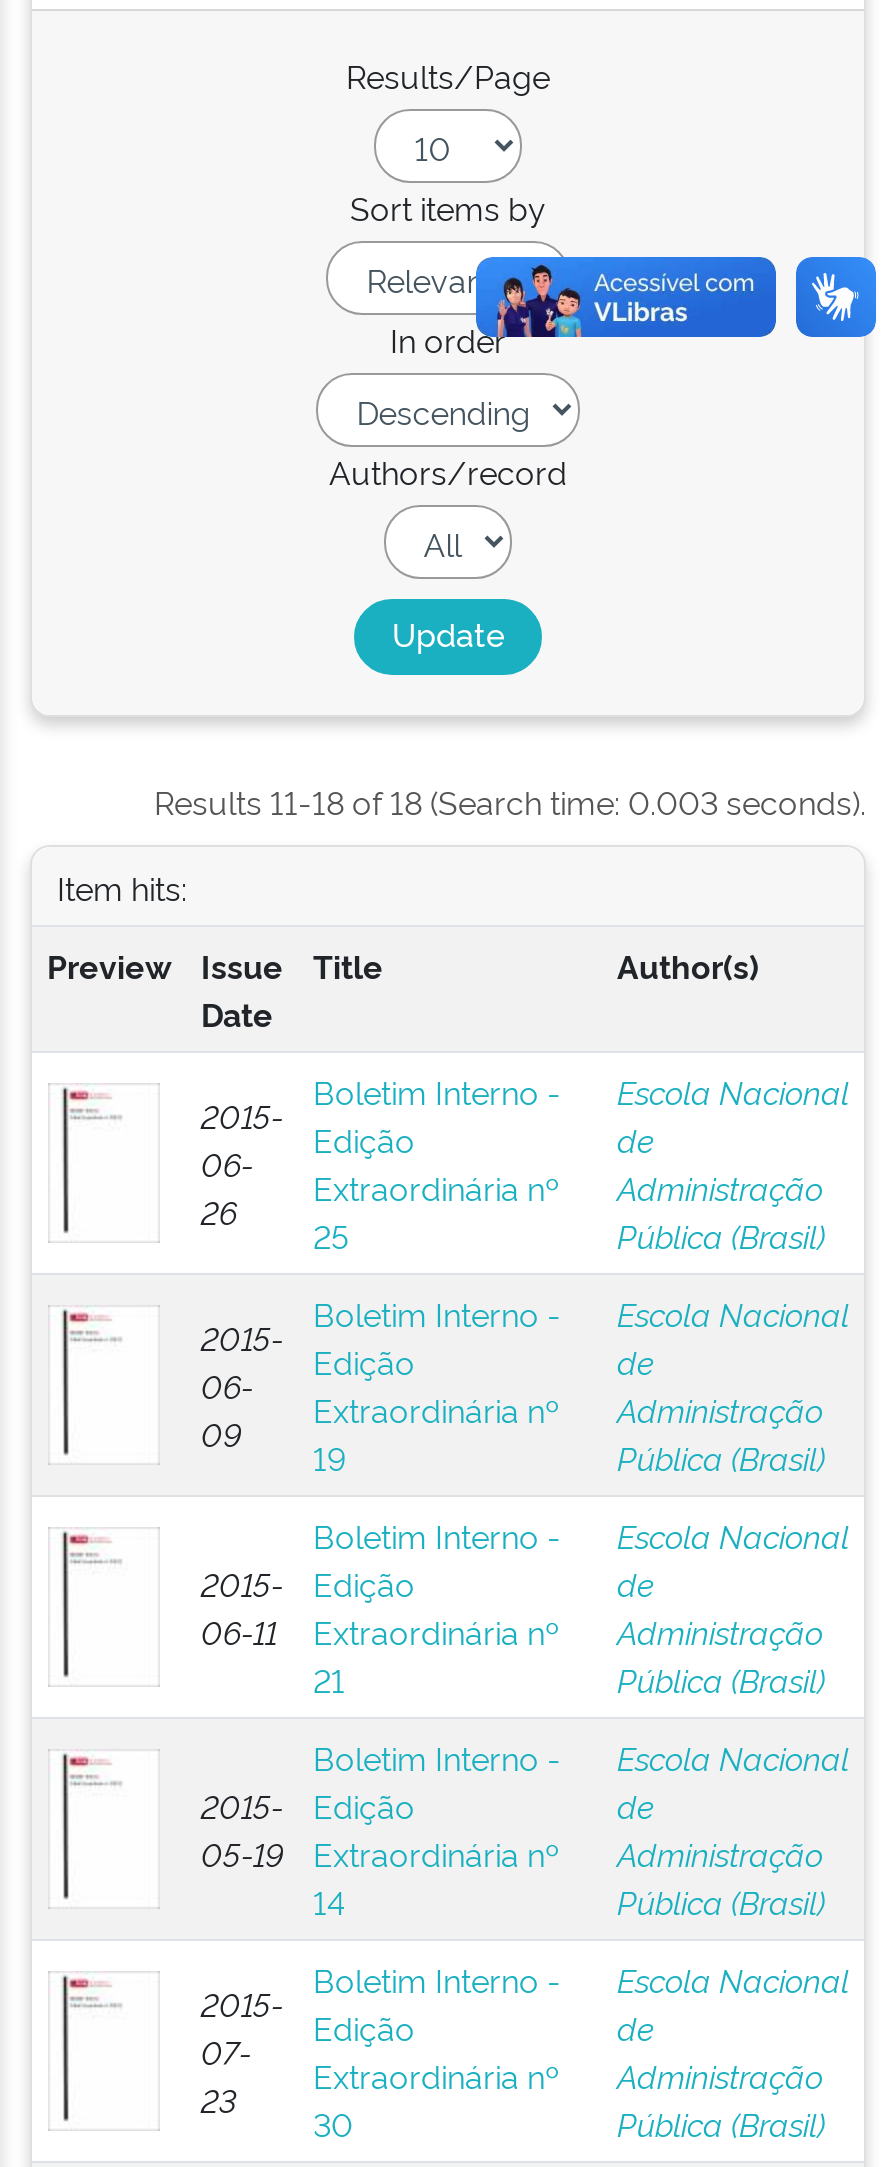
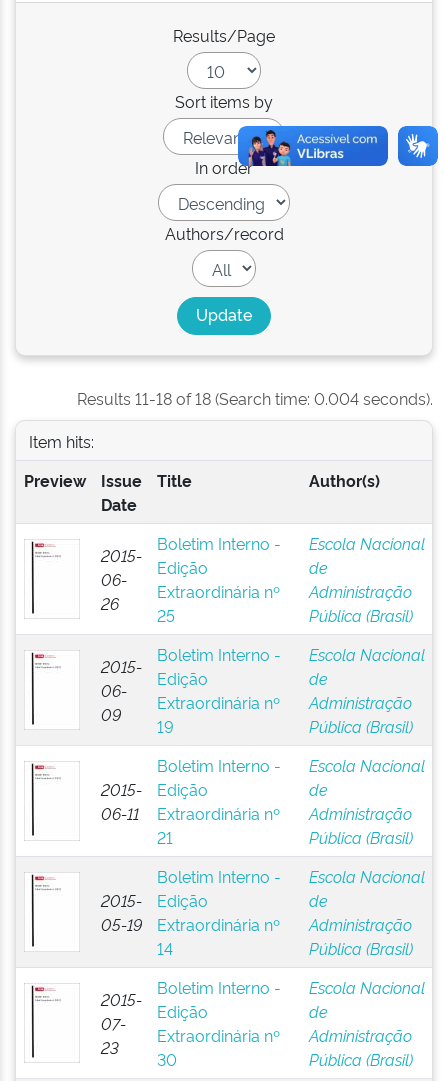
- Results 11-18 of 18 (Search time: 0.003 seconds).
+ Results 11-18 of 18 (Search time: 0.004 seconds).
